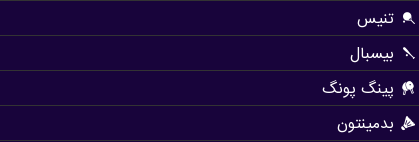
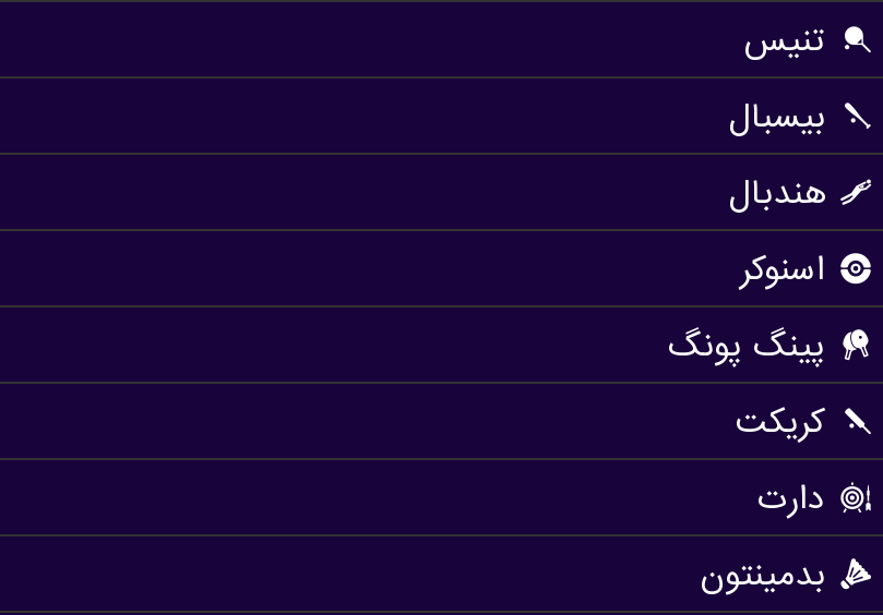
+ هندبال
+ اسنوکر

+ کریکت
+ دارت
